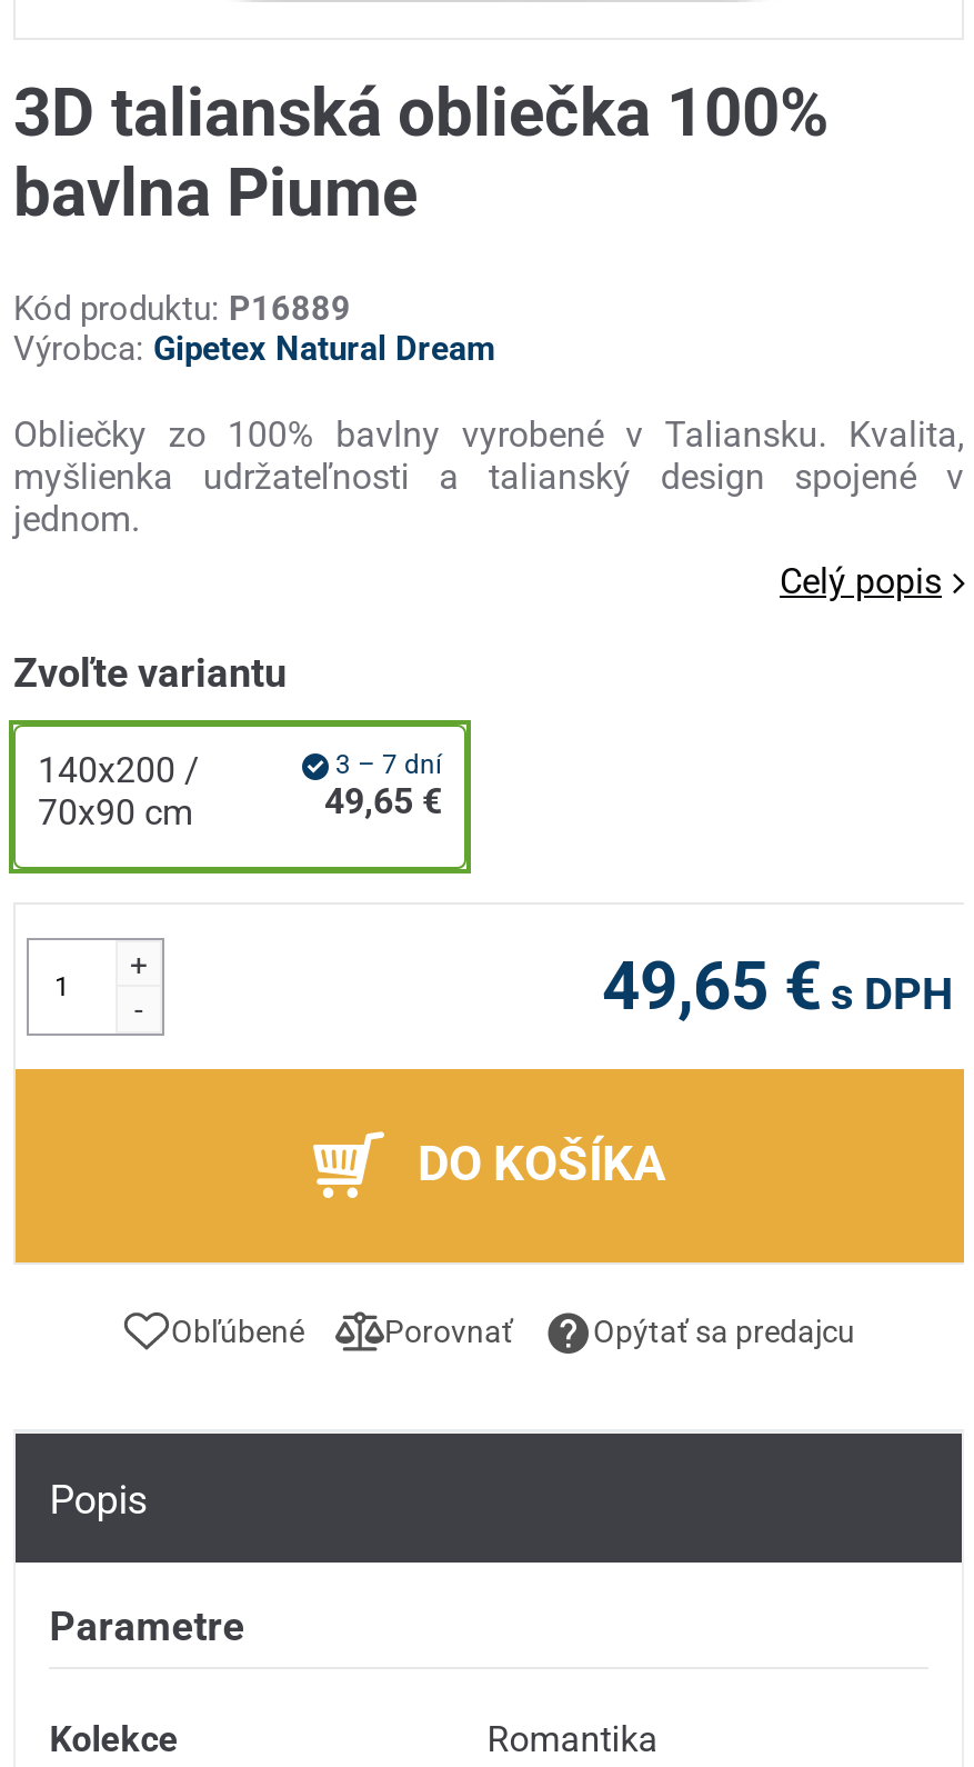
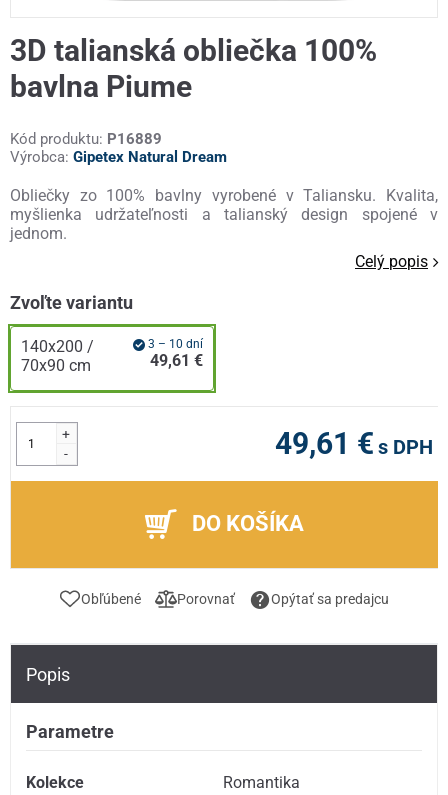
- 3 – 7 dní
+ 3 – 10 dní

- 49,65 €
+ 49,61 €

- 49,65 € s DPH
+ 49,61 € s DPH
